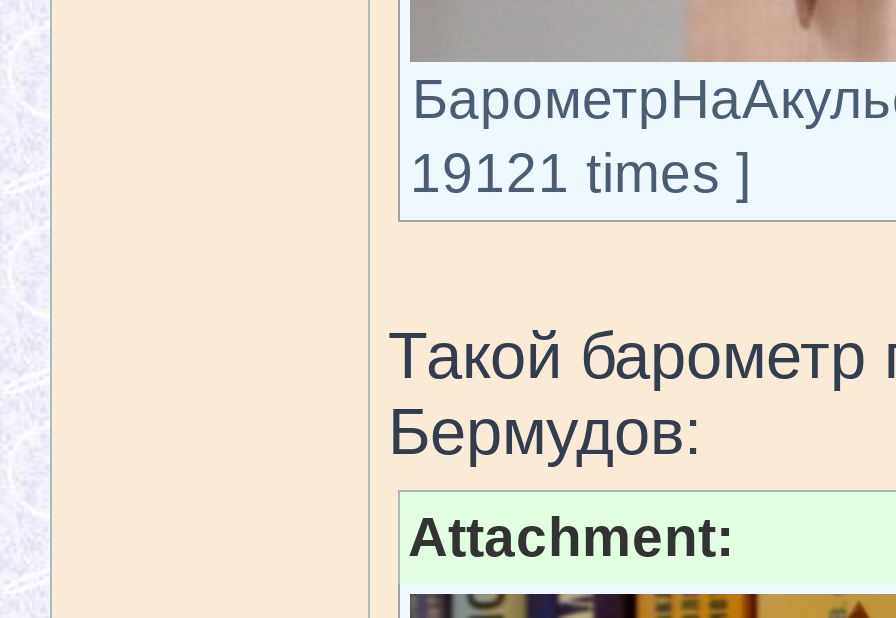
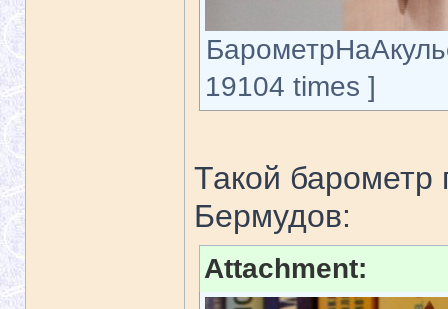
- 19121 times ]
+ 19104 times ]
